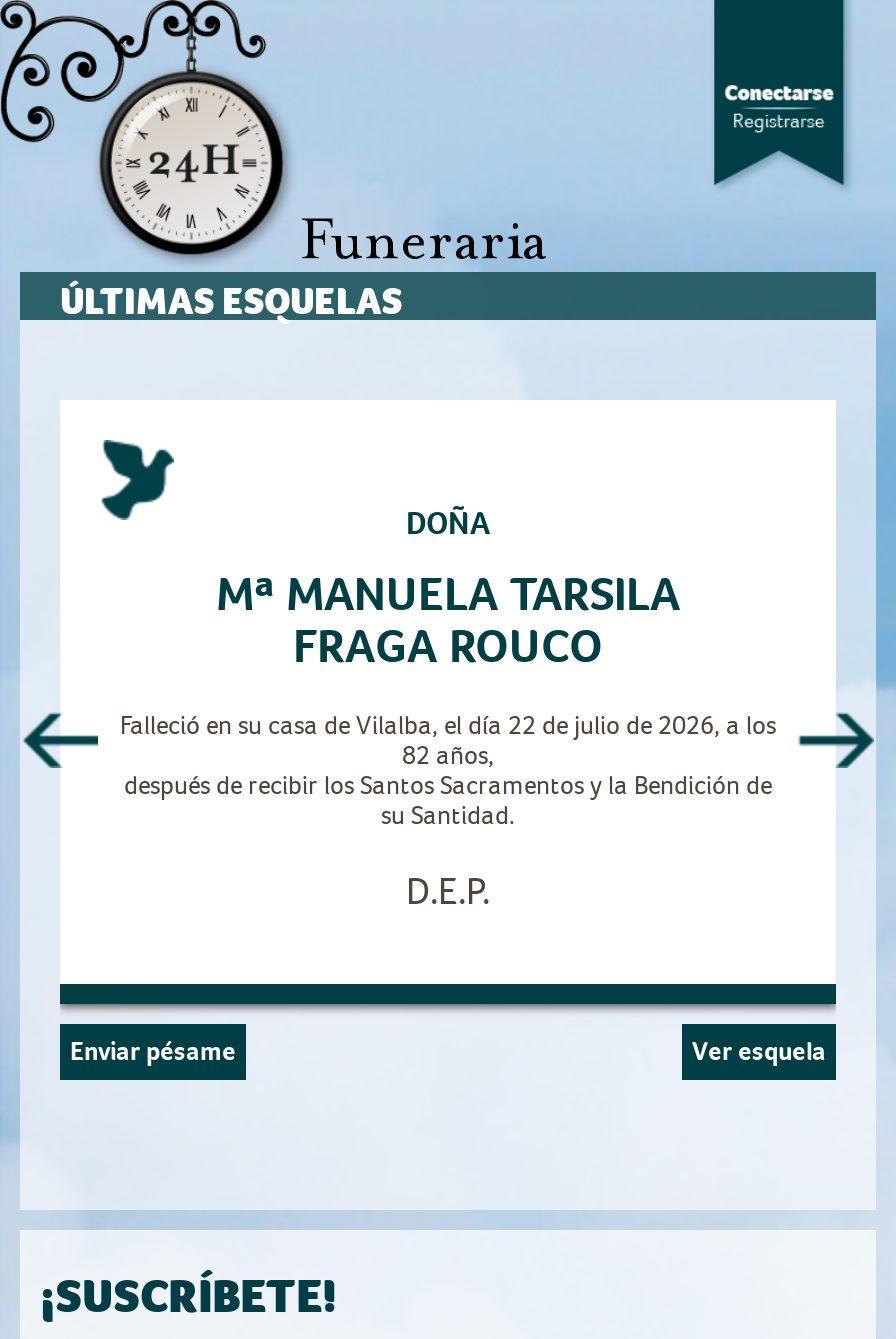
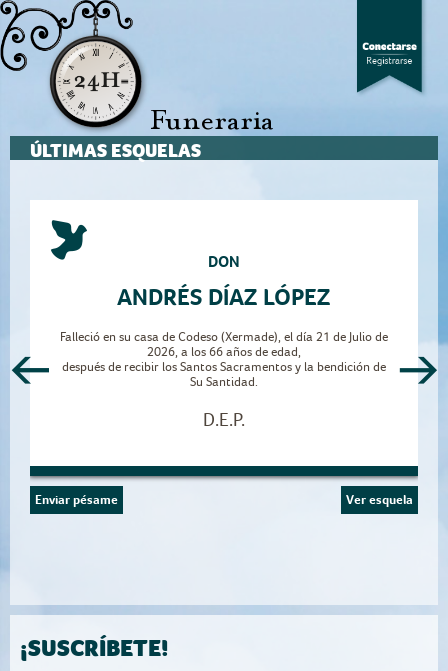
- DOÑA
- Mª MANUELA TARSILA
- FRAGA ROUCO
+ DON
+ ANDRÉS DÍAZ LÓPEZ

- Falleció en su casa de Vilalba, el día 22 de julio de 2026, a los
- 82 años,
- después de recibir los Santos Sacramentos y la Bendición de
- su Santidad.
+ Falleció en su casa de Codeso (Xermade), el día 21 de Julio de
+ 2026, a los 66 años de edad,
+ después de recibir los Santos Sacramentos y la bendición de
+ Su Santidad.

moved up: D.E.P. | Enviar pésame | Ver esquela
